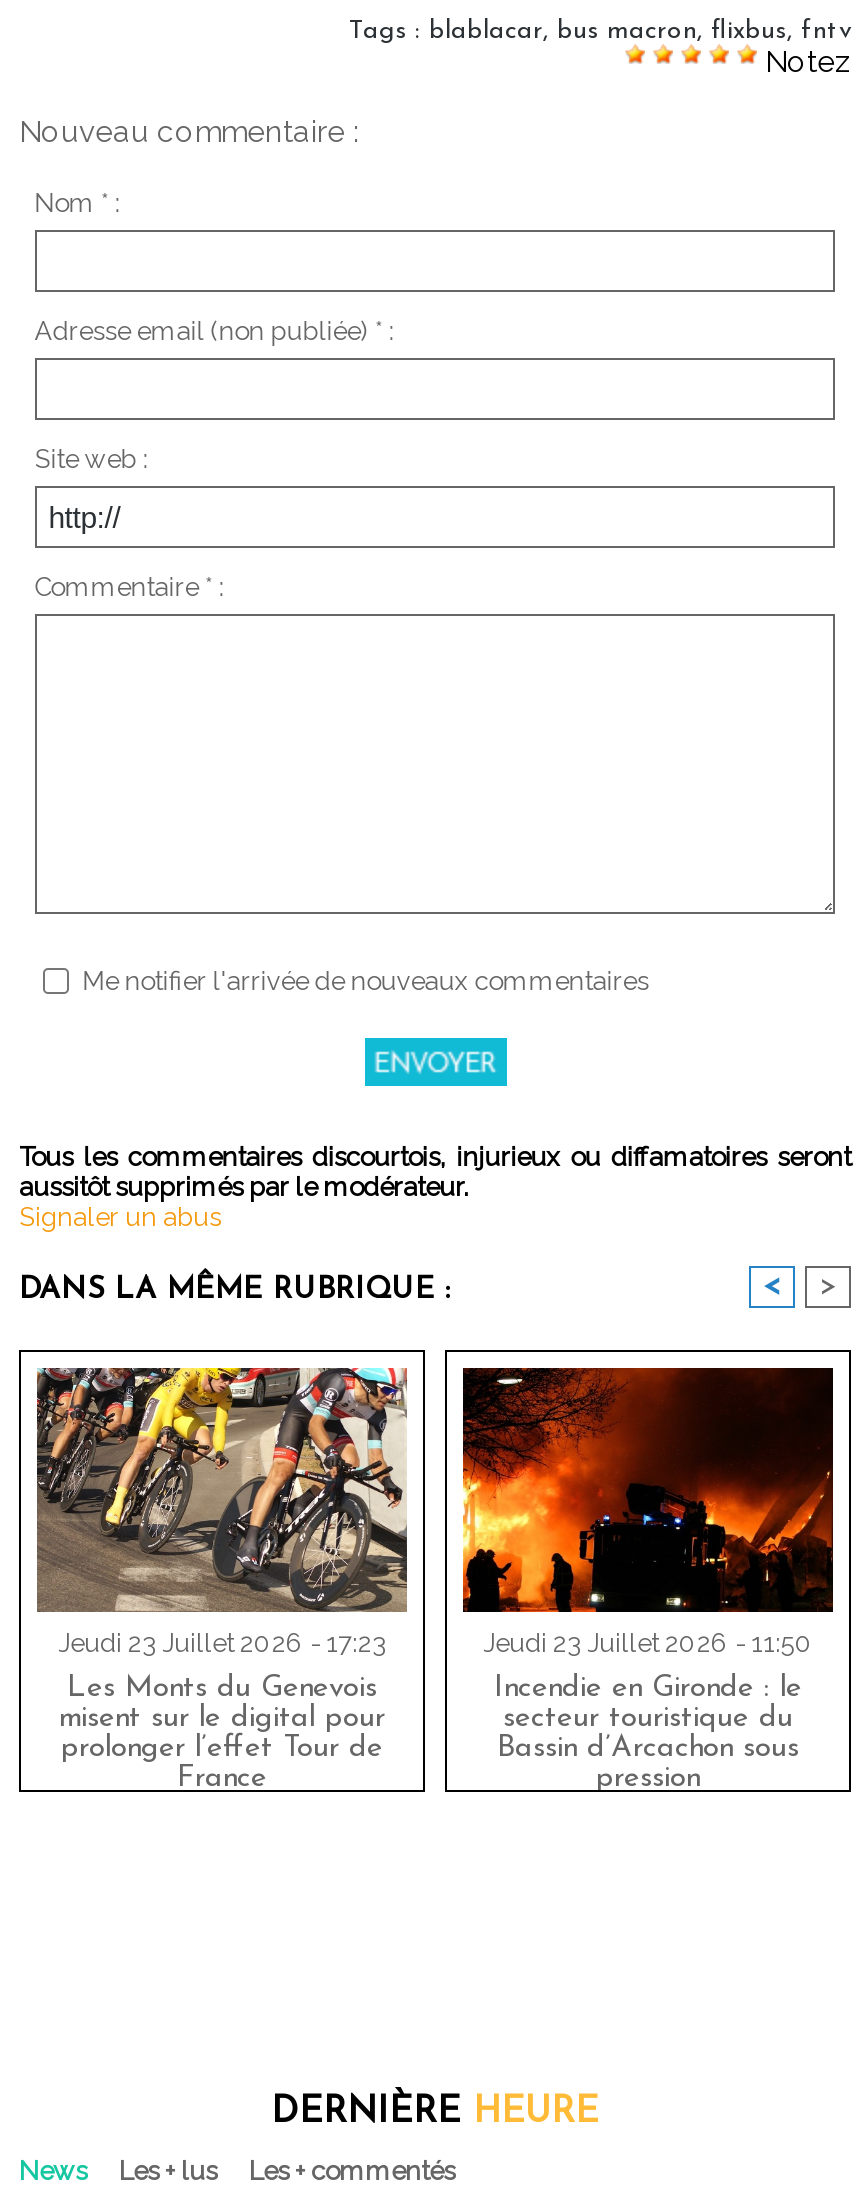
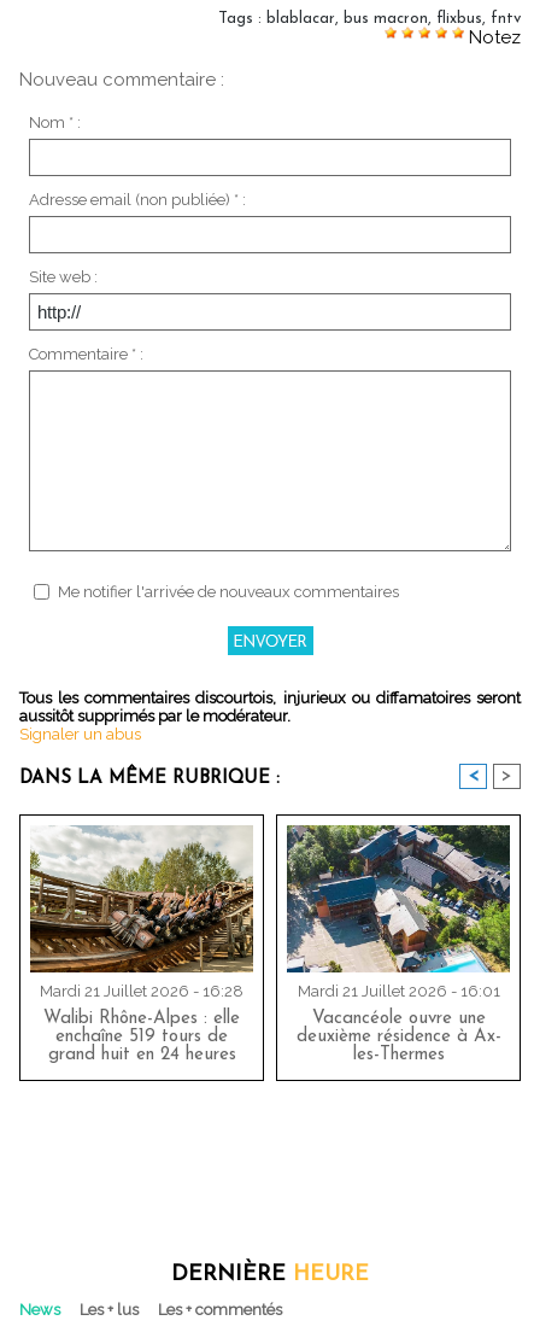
- [image]
- Jeudi 23 Juillet 2026 - 17:23
+ [image]
+ Mardi 21 Juillet 2026 - 16:28

- [image]
- Jeudi 23 Juillet 2026 - 11:50
+ [image]
+ Mardi 21 Juillet 2026 - 16:01

- Les Monts du Genevois
- misent sur le digital pour
- prolonger l’effet Tour de
- France
+ Walibi Rhône-Alpes : elle
+ enchaîne 519 tours de
+ grand huit en 24 heures

- Incendie en Gironde : le
- secteur touristique du
- Bassin d’Arcachon sous
- pression
+ Vacancéole ouvre une
+ deuxième résidence à Ax-
+ les-Thermes
